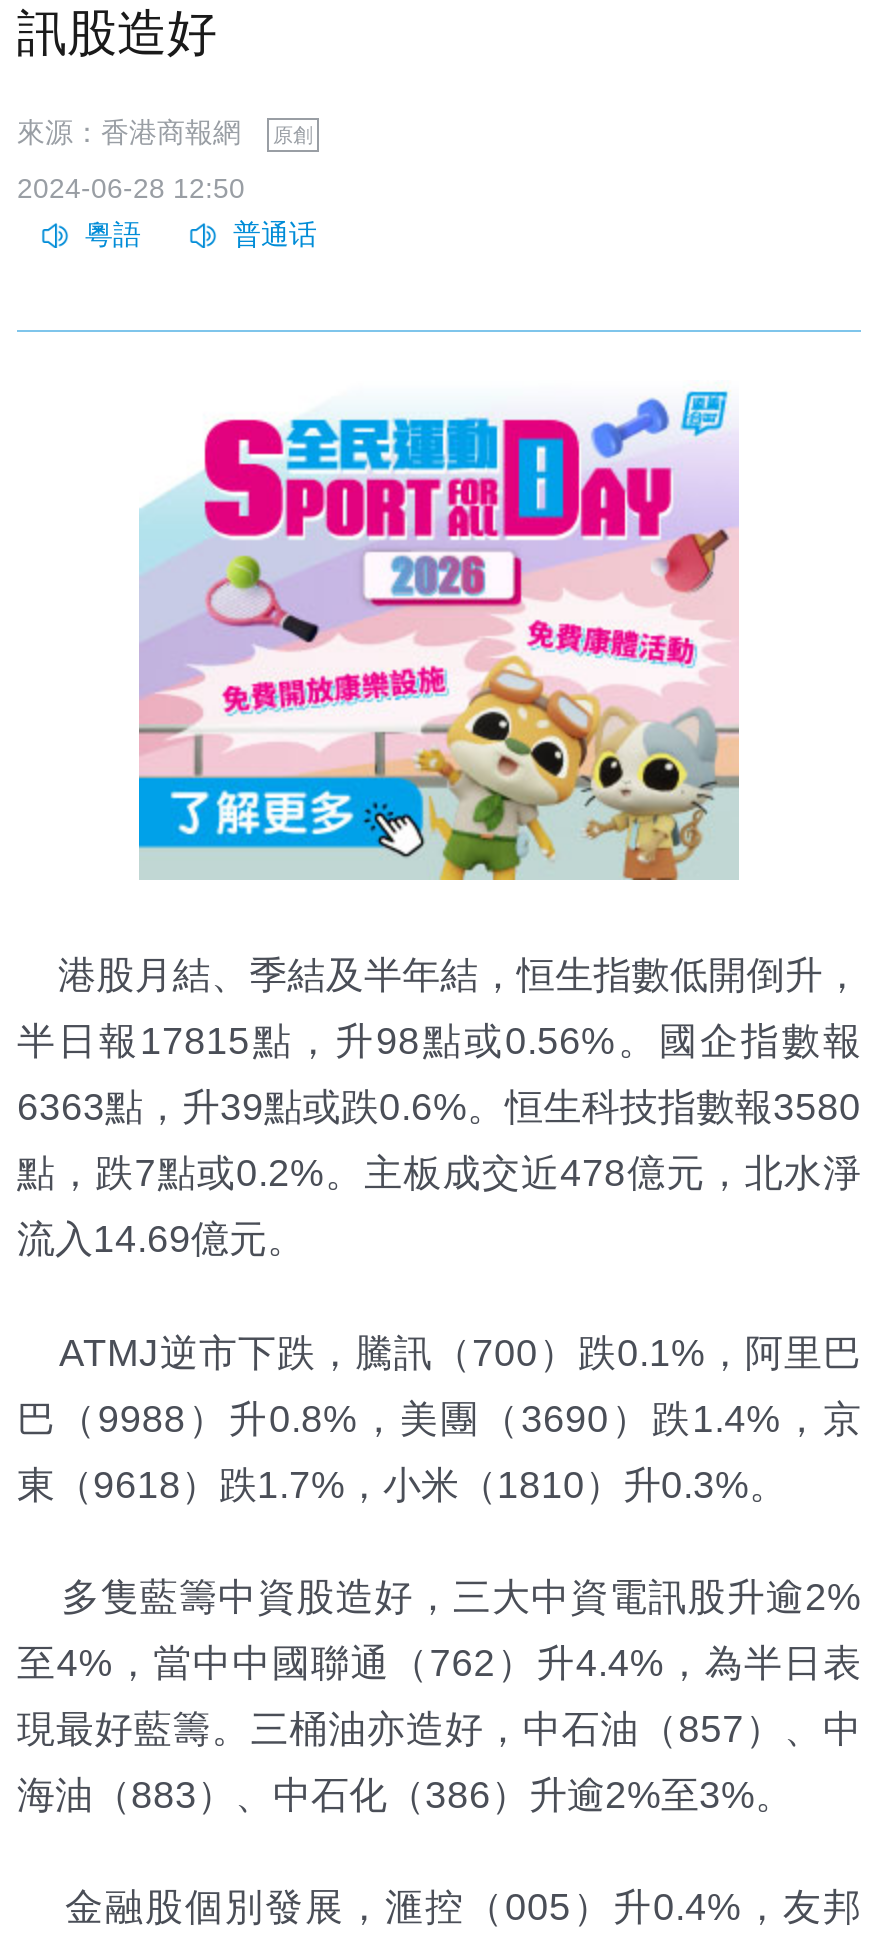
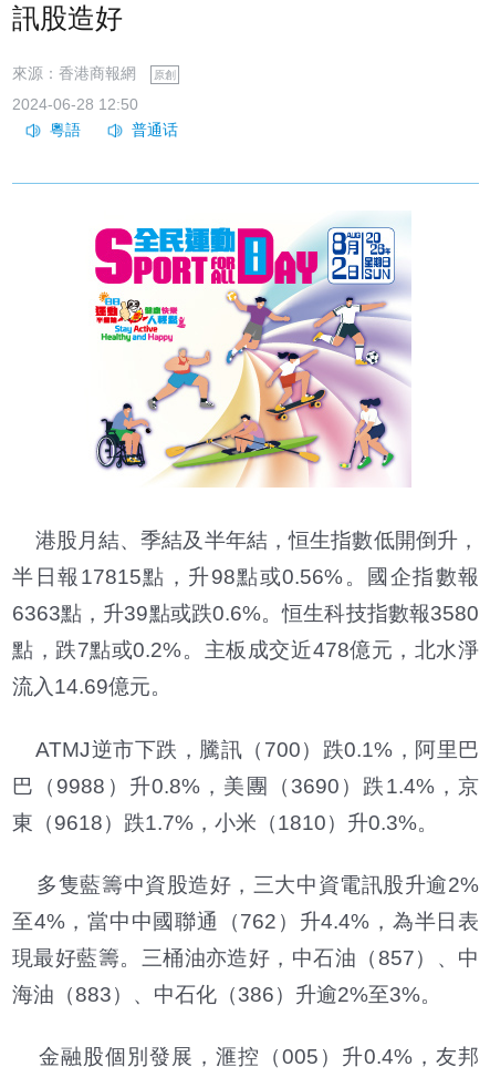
- [image]
+ [image]
